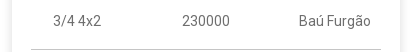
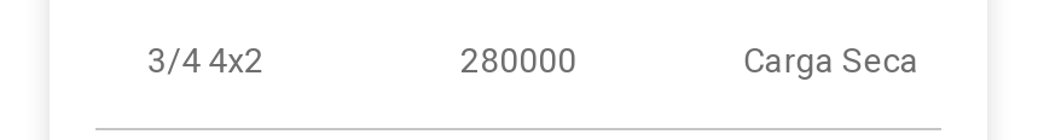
- 230000
- Baú Furgão
+ 280000
+ Carga Seca
